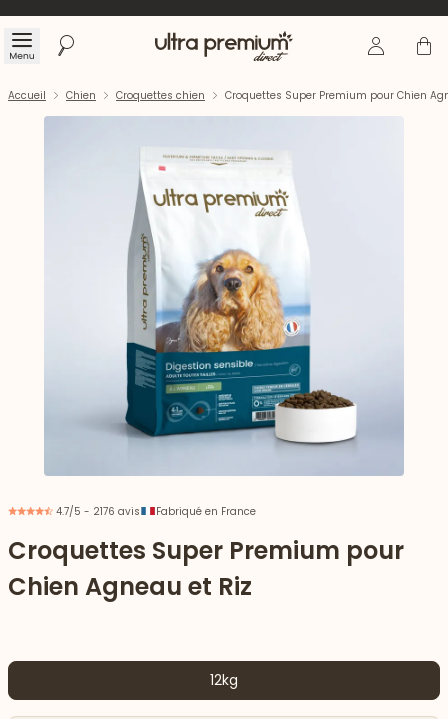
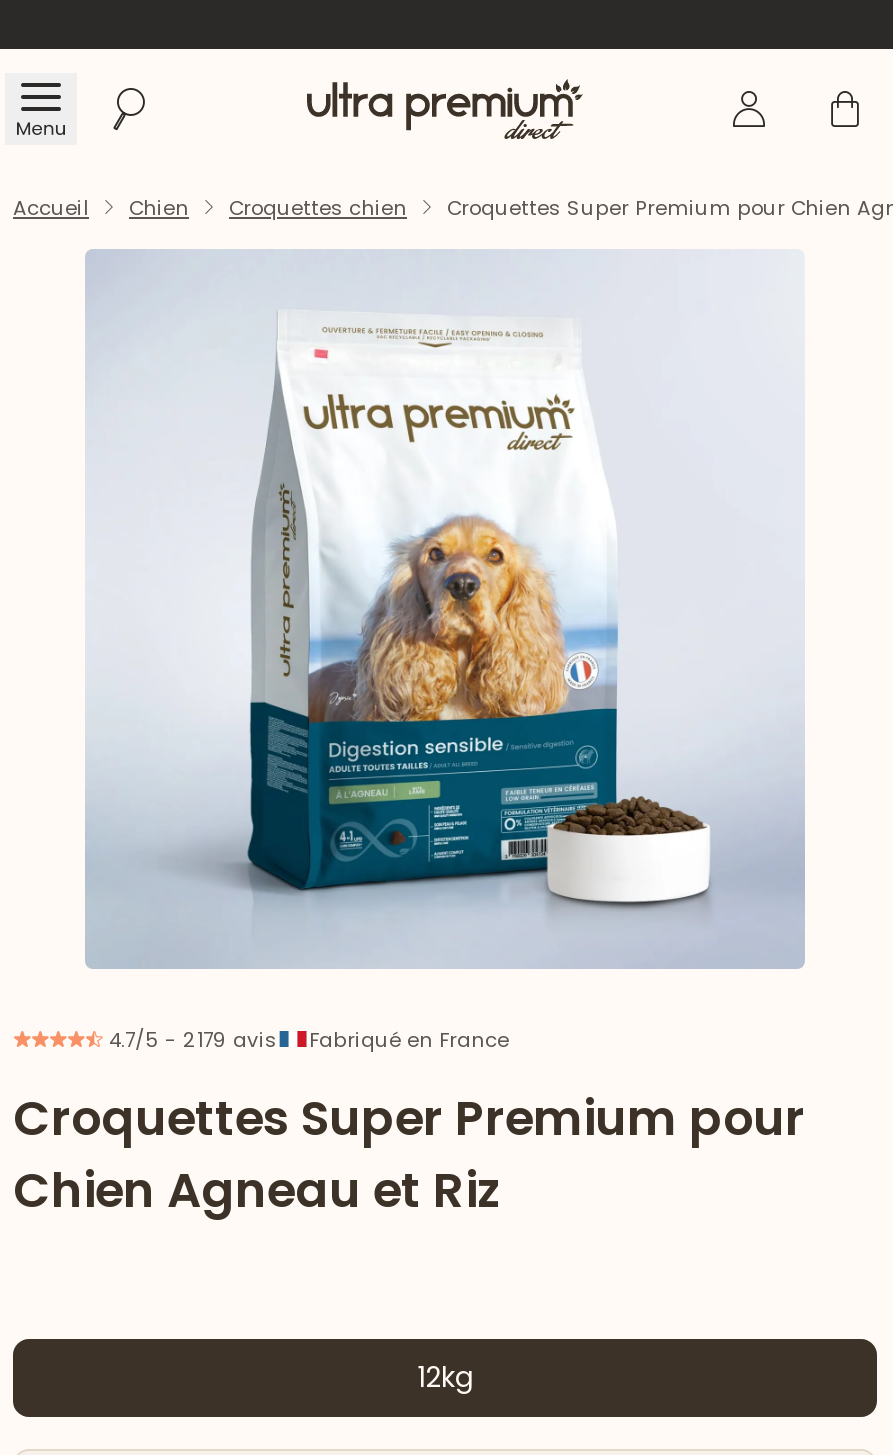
- 4.7/5 - 2176 avis Fabriqué en France
+ 4.7/5 - 2179 avis Fabriqué en France
